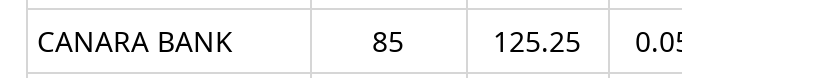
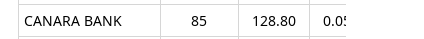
- 125.25
+ 128.80
